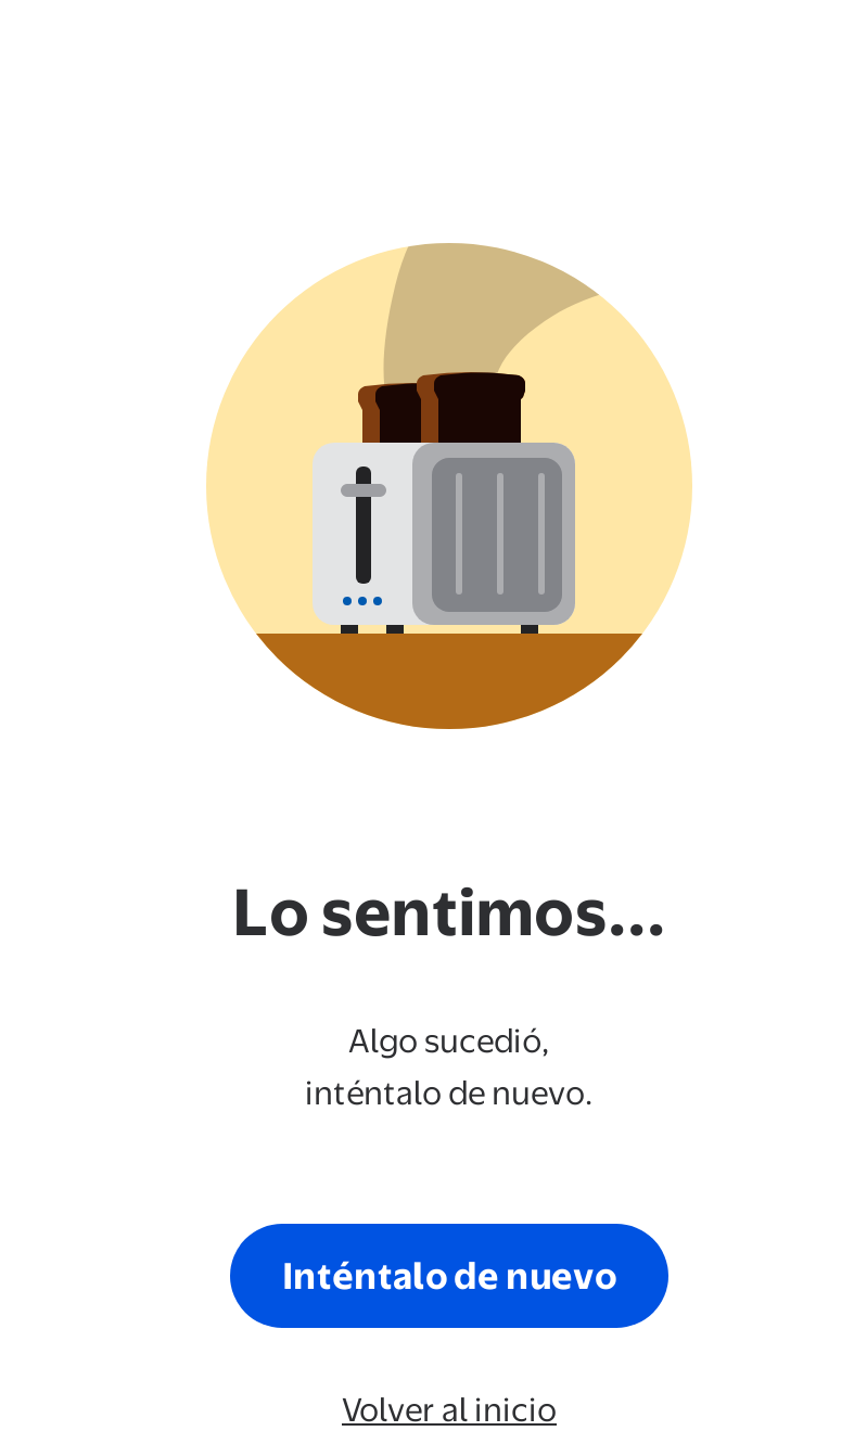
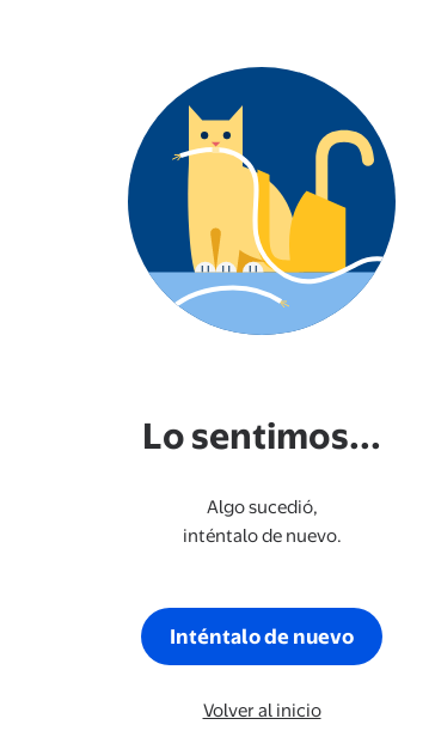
- [image]
+ [image]
